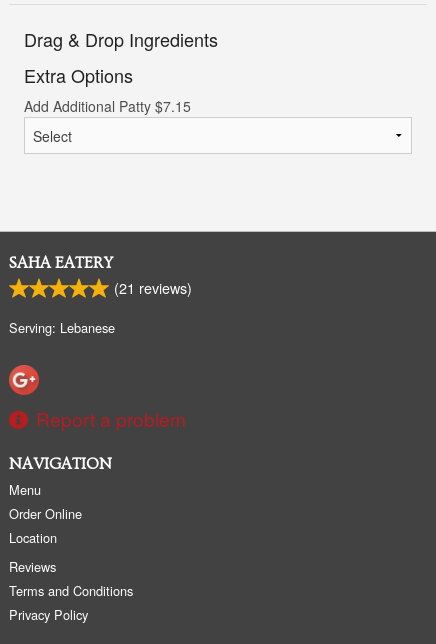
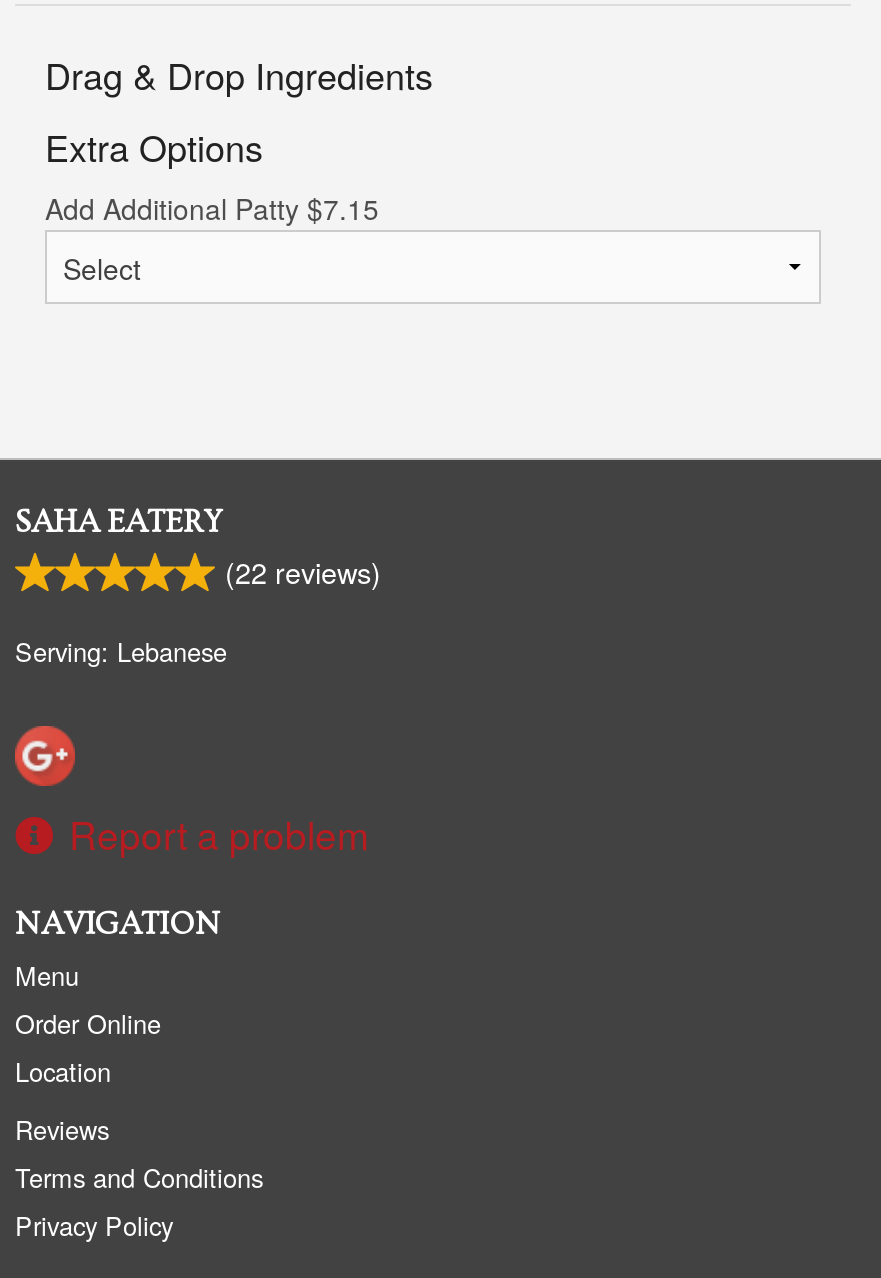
- (21 reviews)
+ (22 reviews)
